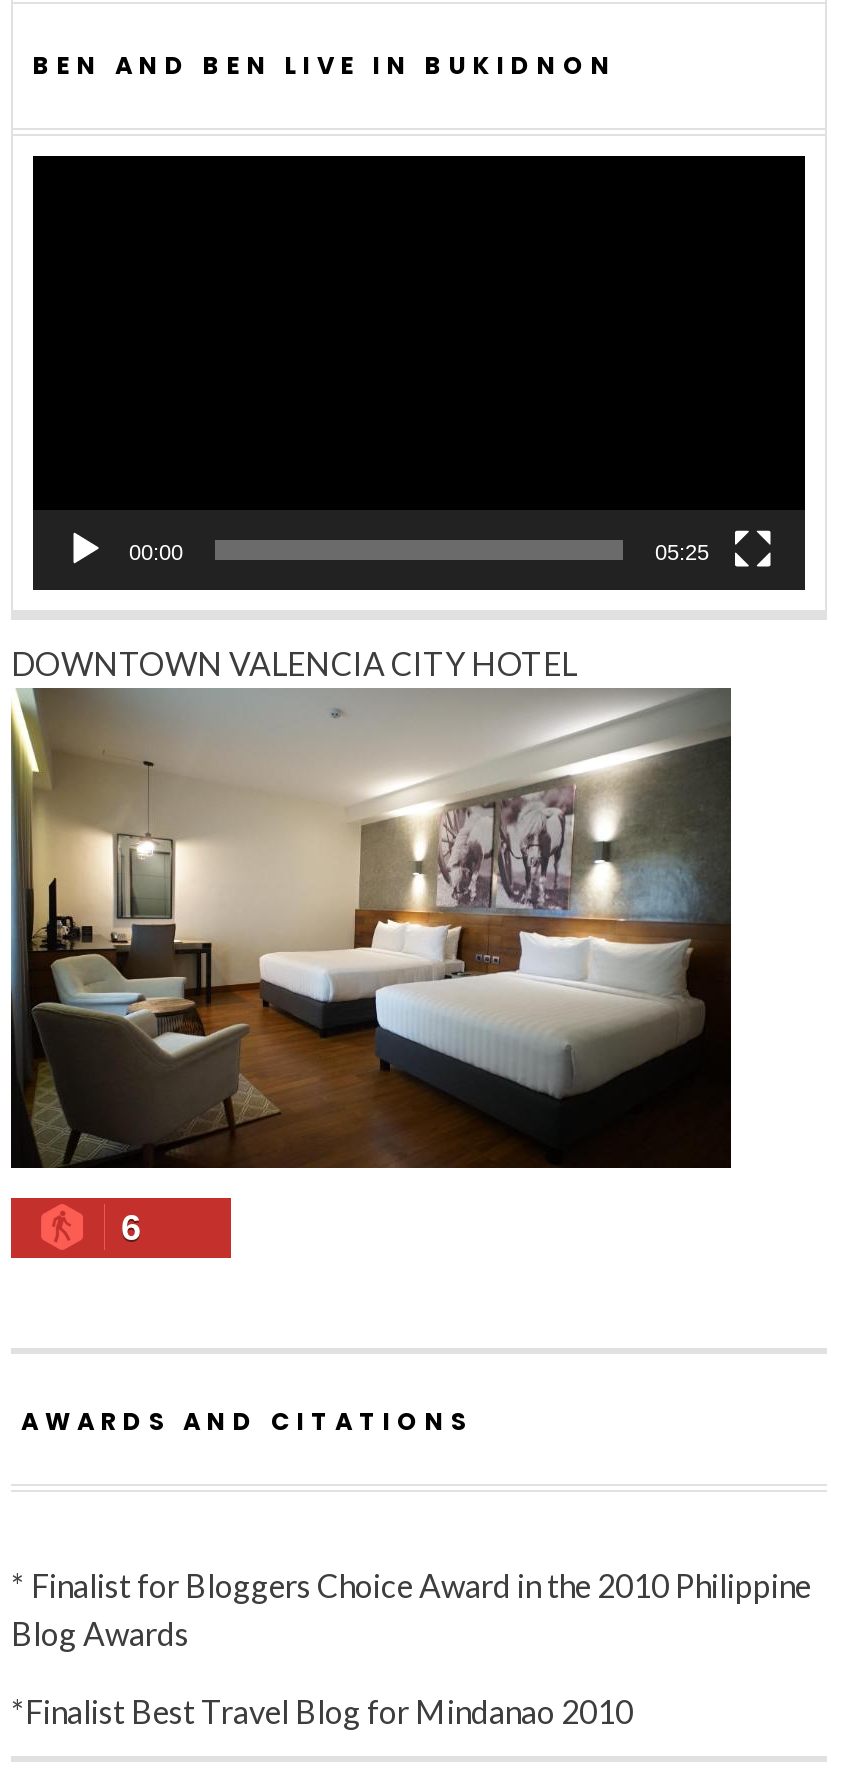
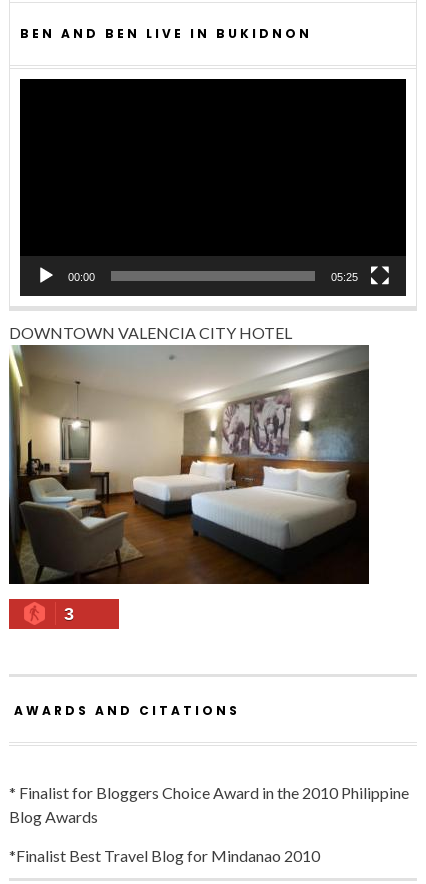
- 6
+ 3
